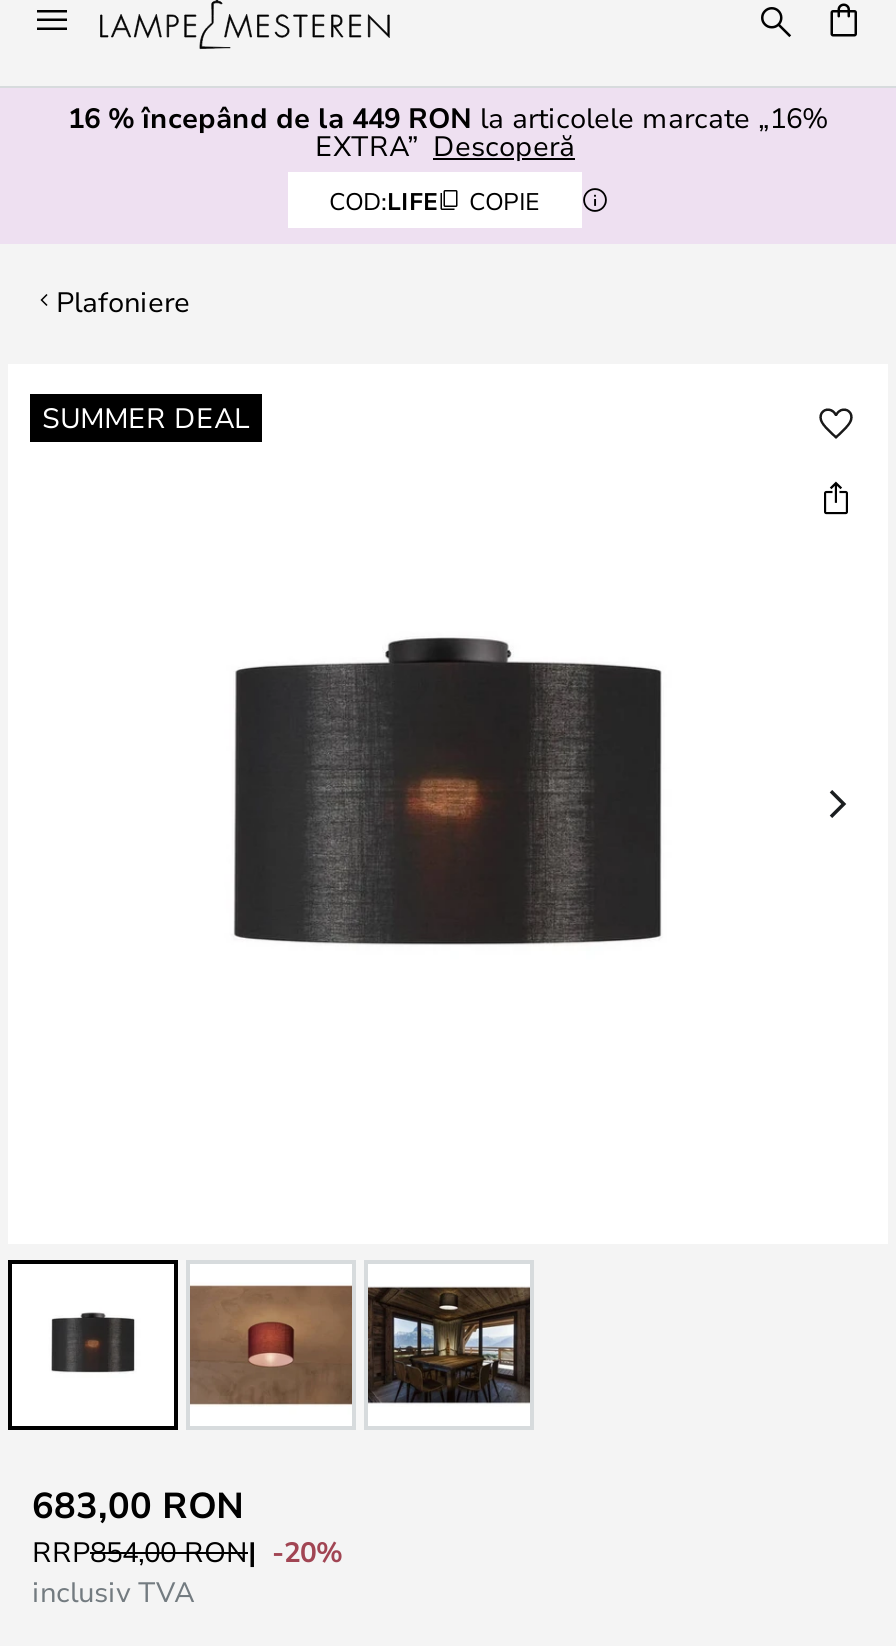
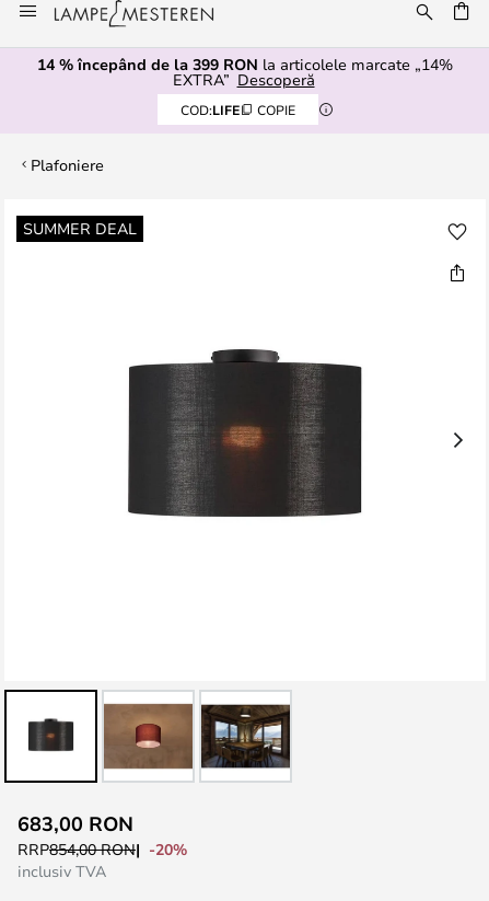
- 16 % începând de la 449 RON la articolele marcate „16%
+ 14 % începând de la 399 RON la articolele marcate „14%
